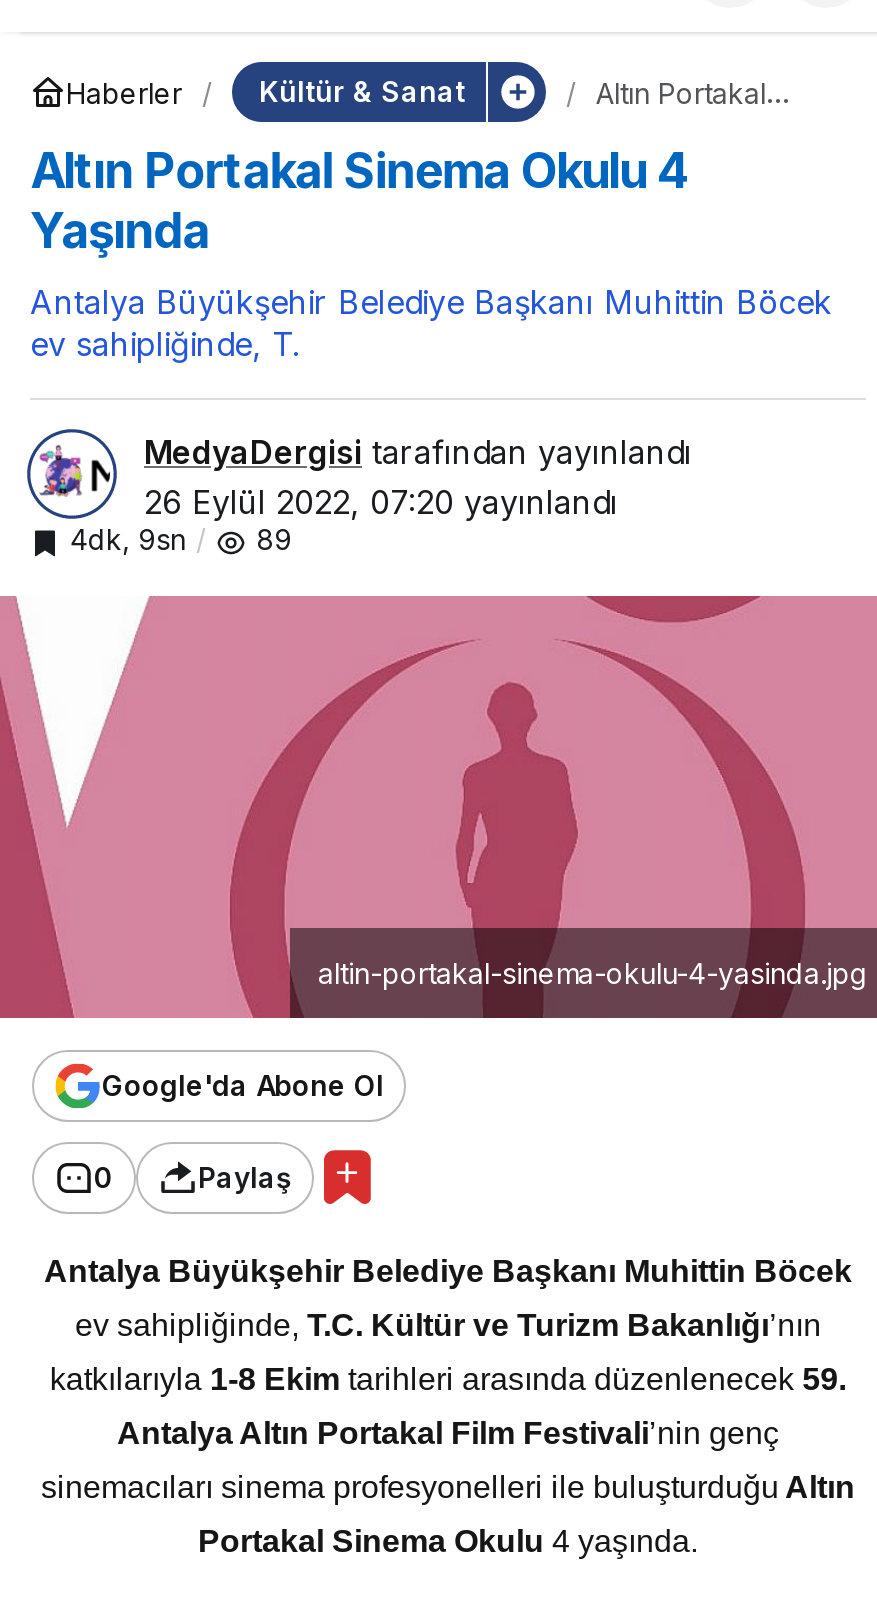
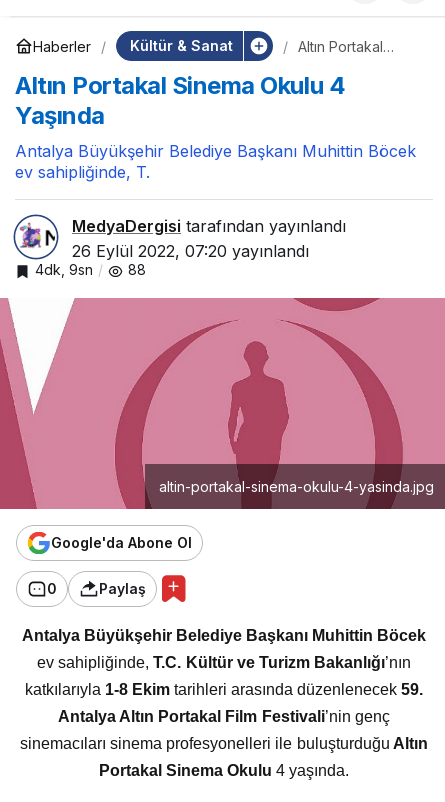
- 89
+ 88
